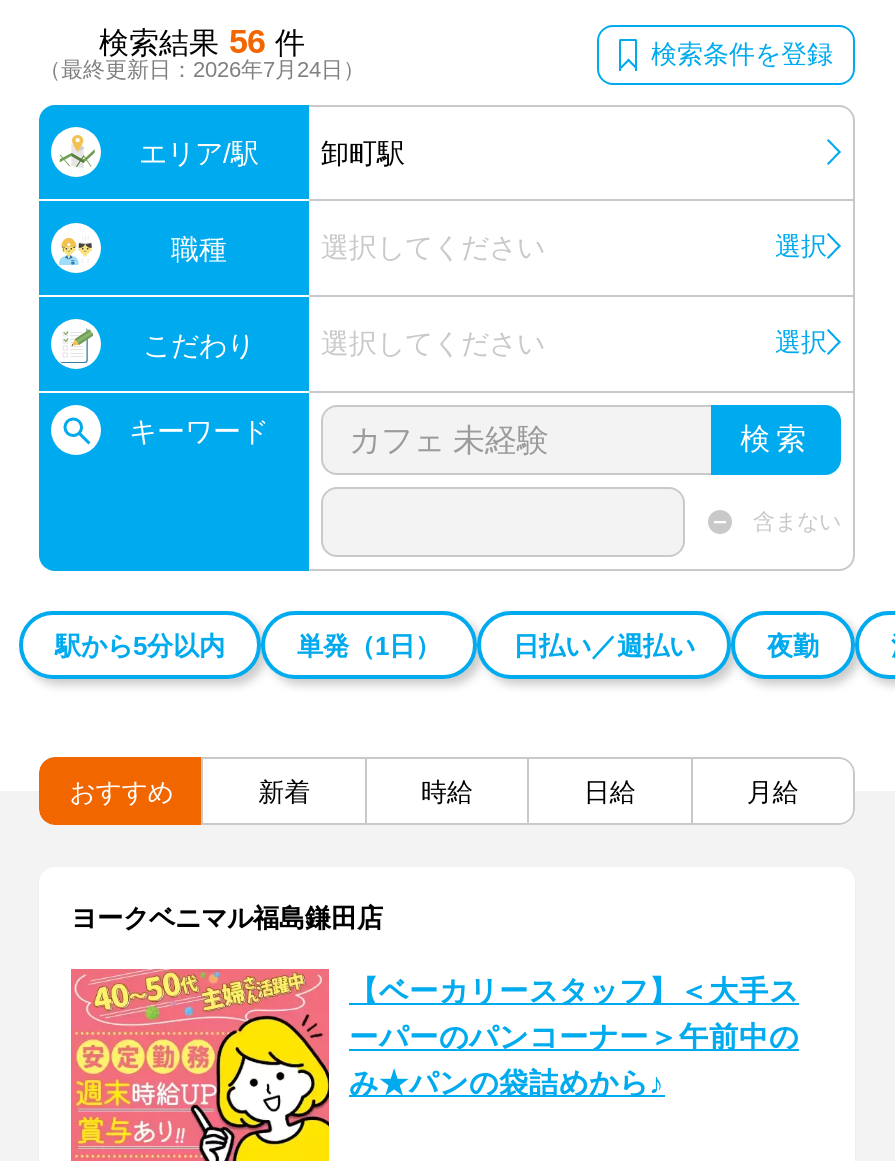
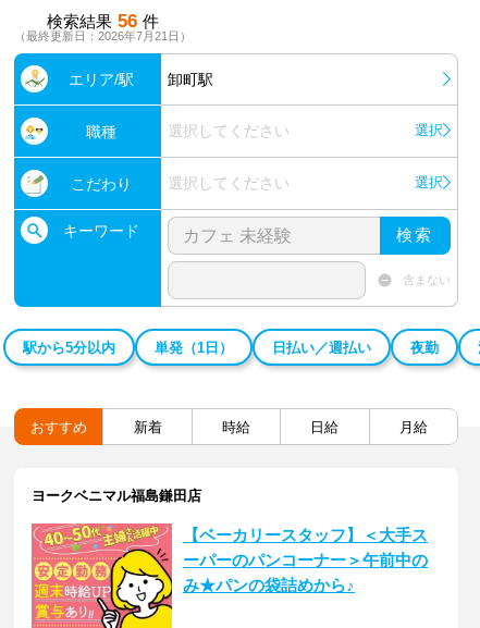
- （最終更新日：2026年7月24日）
- 検索条件を登録
+ （最終更新日：2026年7月21日）
